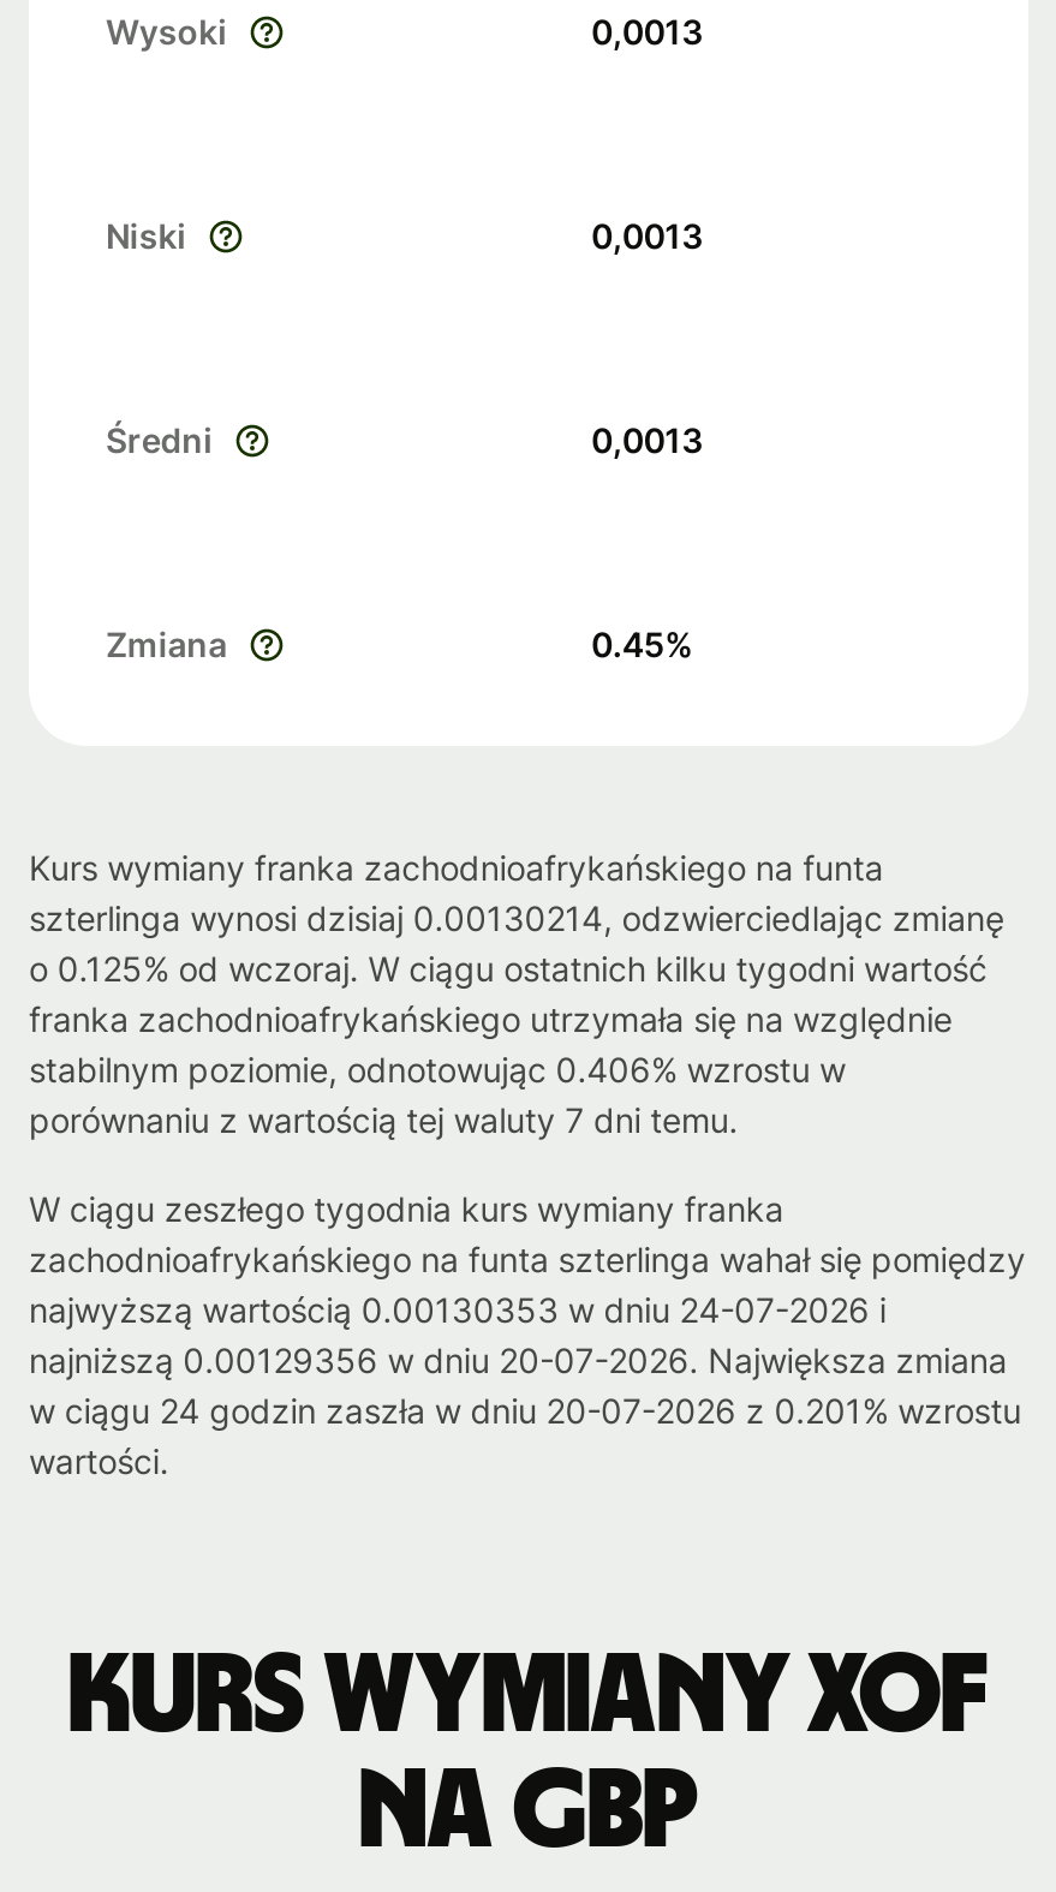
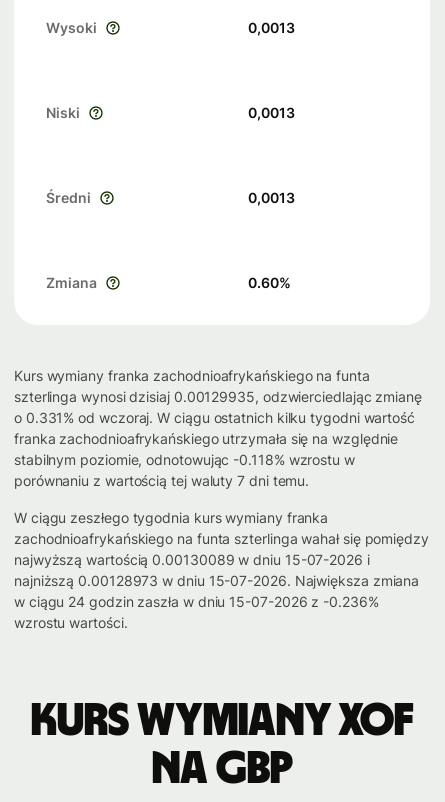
- 0.45%
+ 0.60%

- szterlinga wynosi dzisiaj 0.00130214, odzwierciedlając zmianę
+ szterlinga wynosi dzisiaj 0.00129935, odzwierciedlając zmianę

- o 0.125% od wczoraj. W ciągu ostatnich kilku tygodni wartość
+ o 0.331% od wczoraj. W ciągu ostatnich kilku tygodni wartość

- stabilnym poziomie, odnotowując 0.406% wzrostu w
+ stabilnym poziomie, odnotowując -0.118% wzrostu w

- najwyższą wartością 0.00130353 w dniu 24-07-2026 i
- najniższą 0.00129356 w dniu 20-07-2026. Największa zmiana
- w ciągu 24 godzin zaszła w dniu 20-07-2026 z 0.201% wzrostu
- wartości.
+ najwyższą wartością 0.00130089 w dniu 15-07-2026 i
+ najniższą 0.00128973 w dniu 15-07-2026. Największa zmiana
+ w ciągu 24 godzin zaszła w dniu 15-07-2026 z -0.236%
+ wzrostu wartości.
